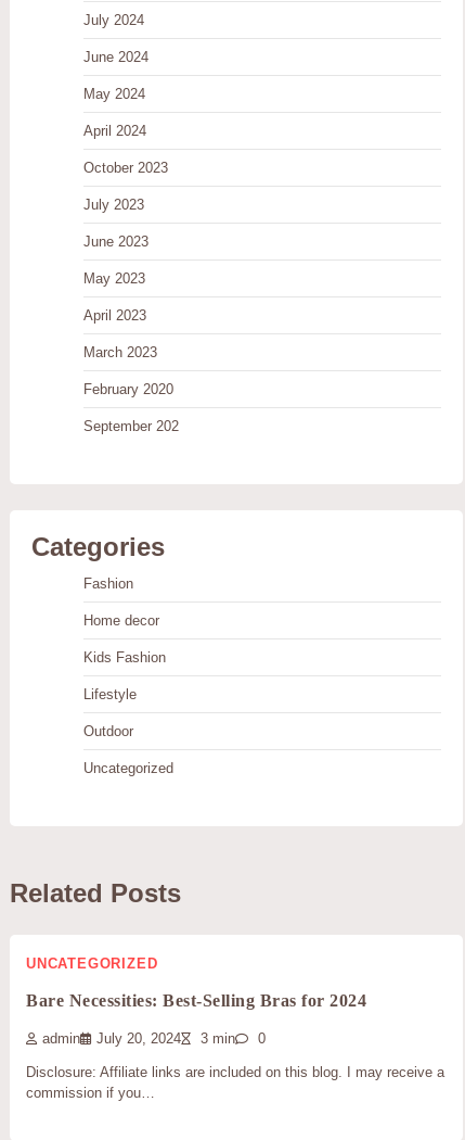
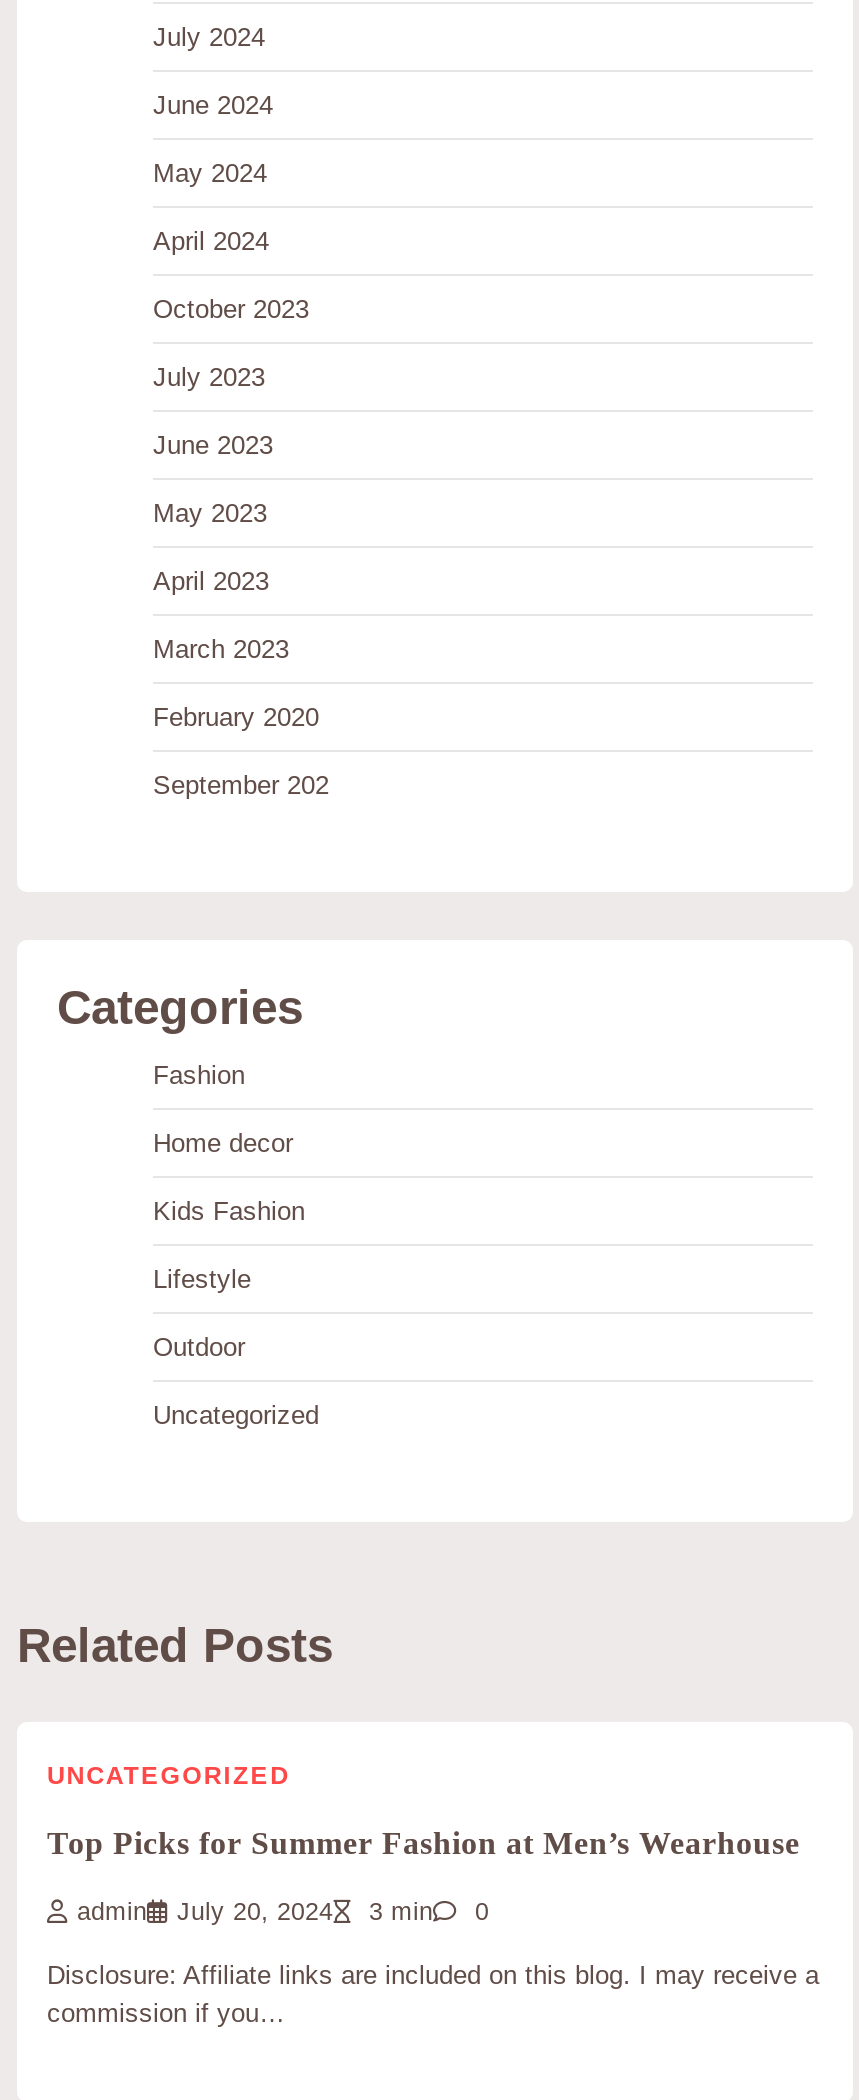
- Bare Necessities: Best-Selling Bras for 2024
+ Top Picks for Summer Fashion at Men’s Wearhouse
